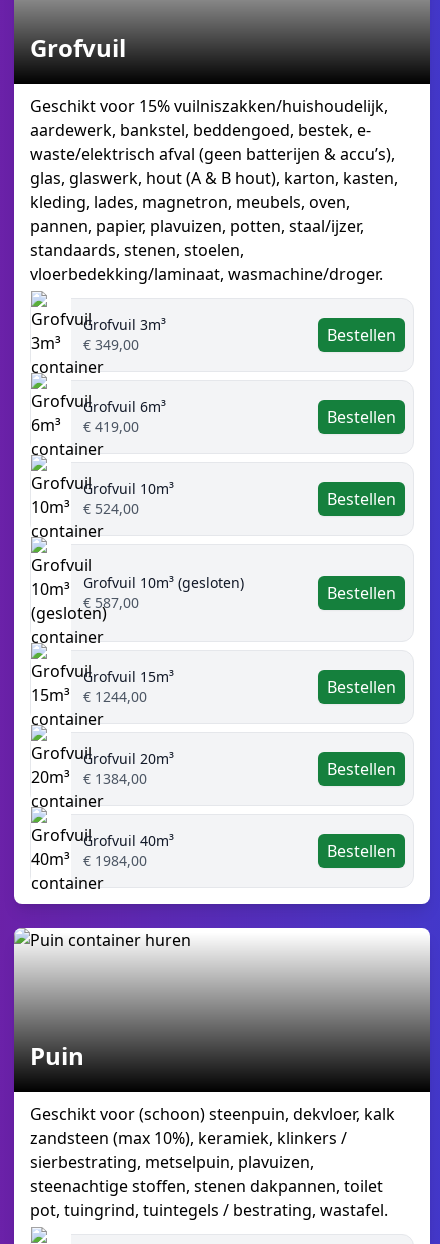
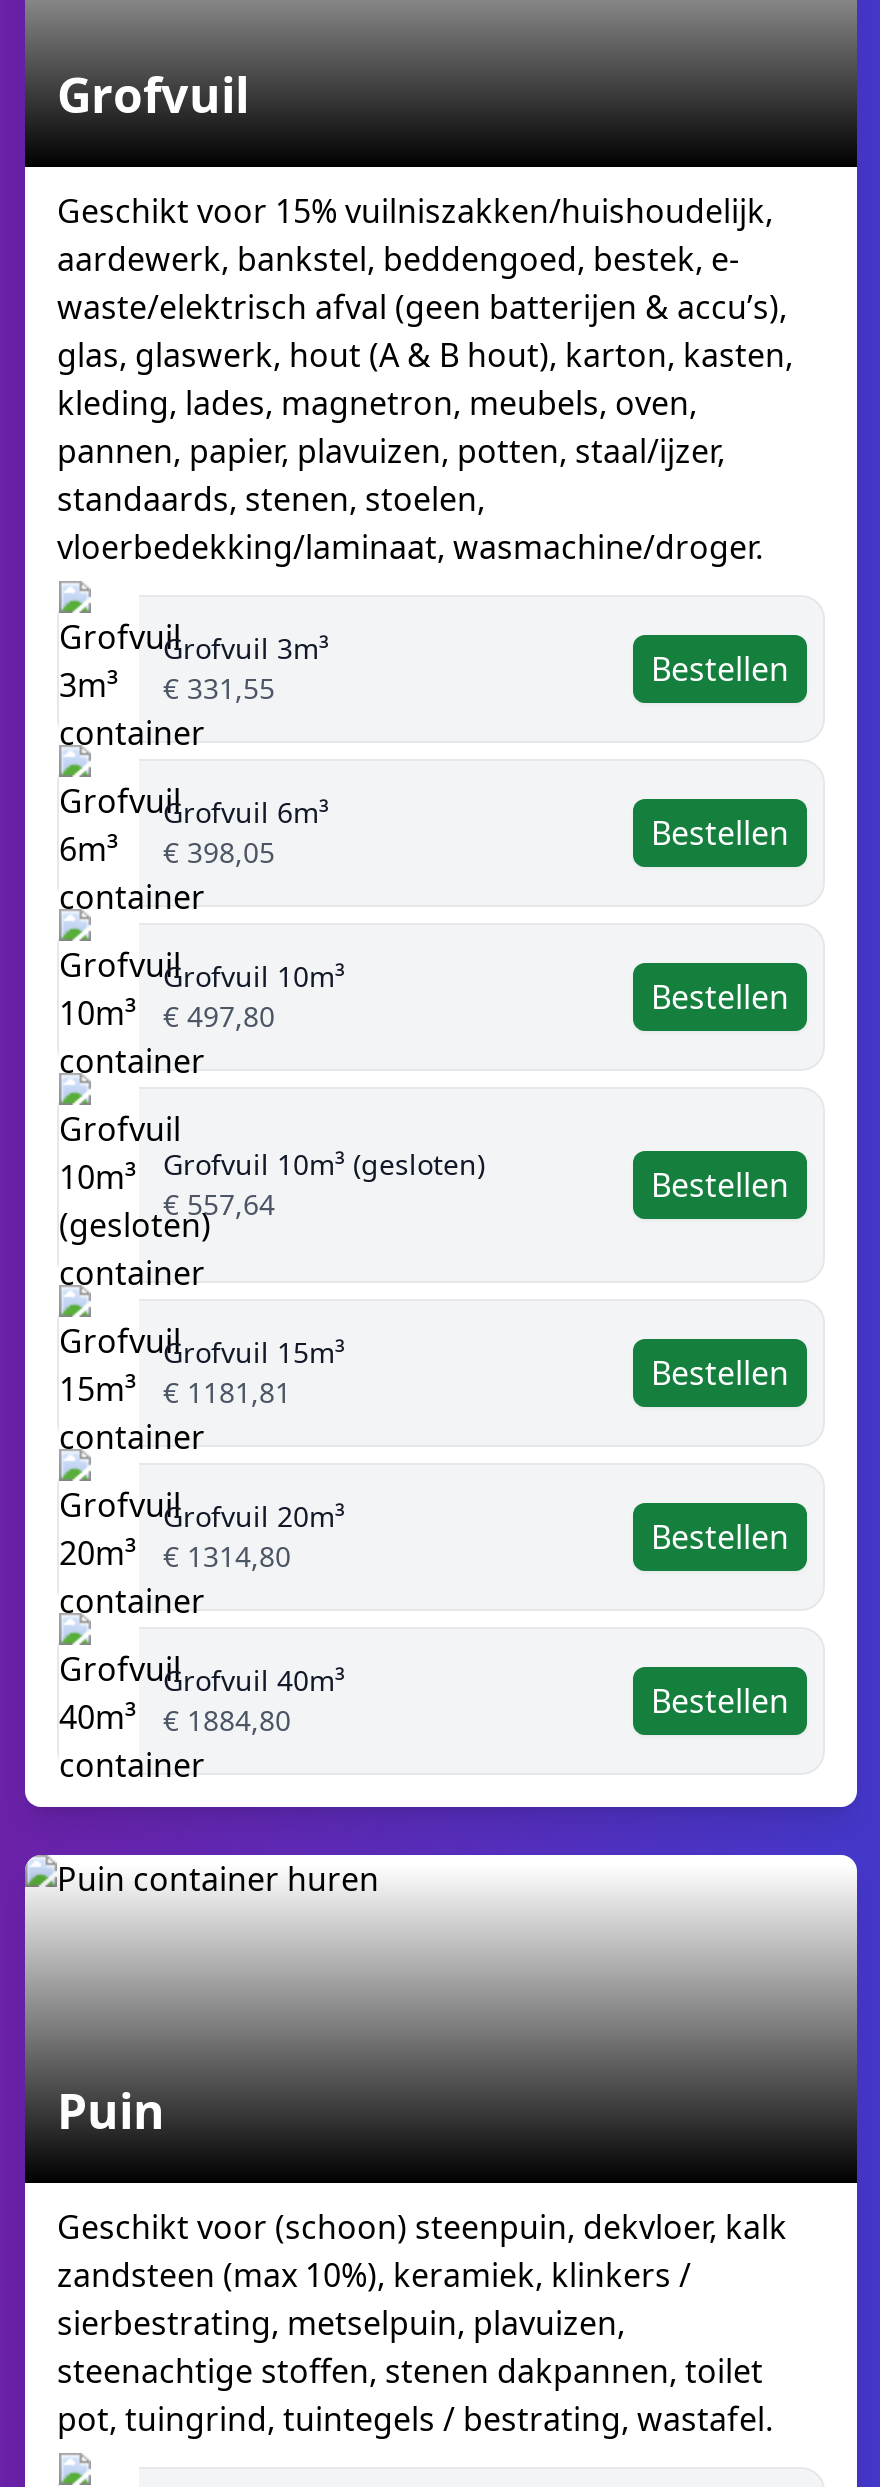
- € 349,00
+ € 331,55

- € 419,00
+ € 398,05

- € 524,00
+ € 497,80

- € 587,00
+ € 557,64

- € 1244,00
+ € 1181,81

- € 1384,00
+ € 1314,80

- € 1984,00
+ € 1884,80
